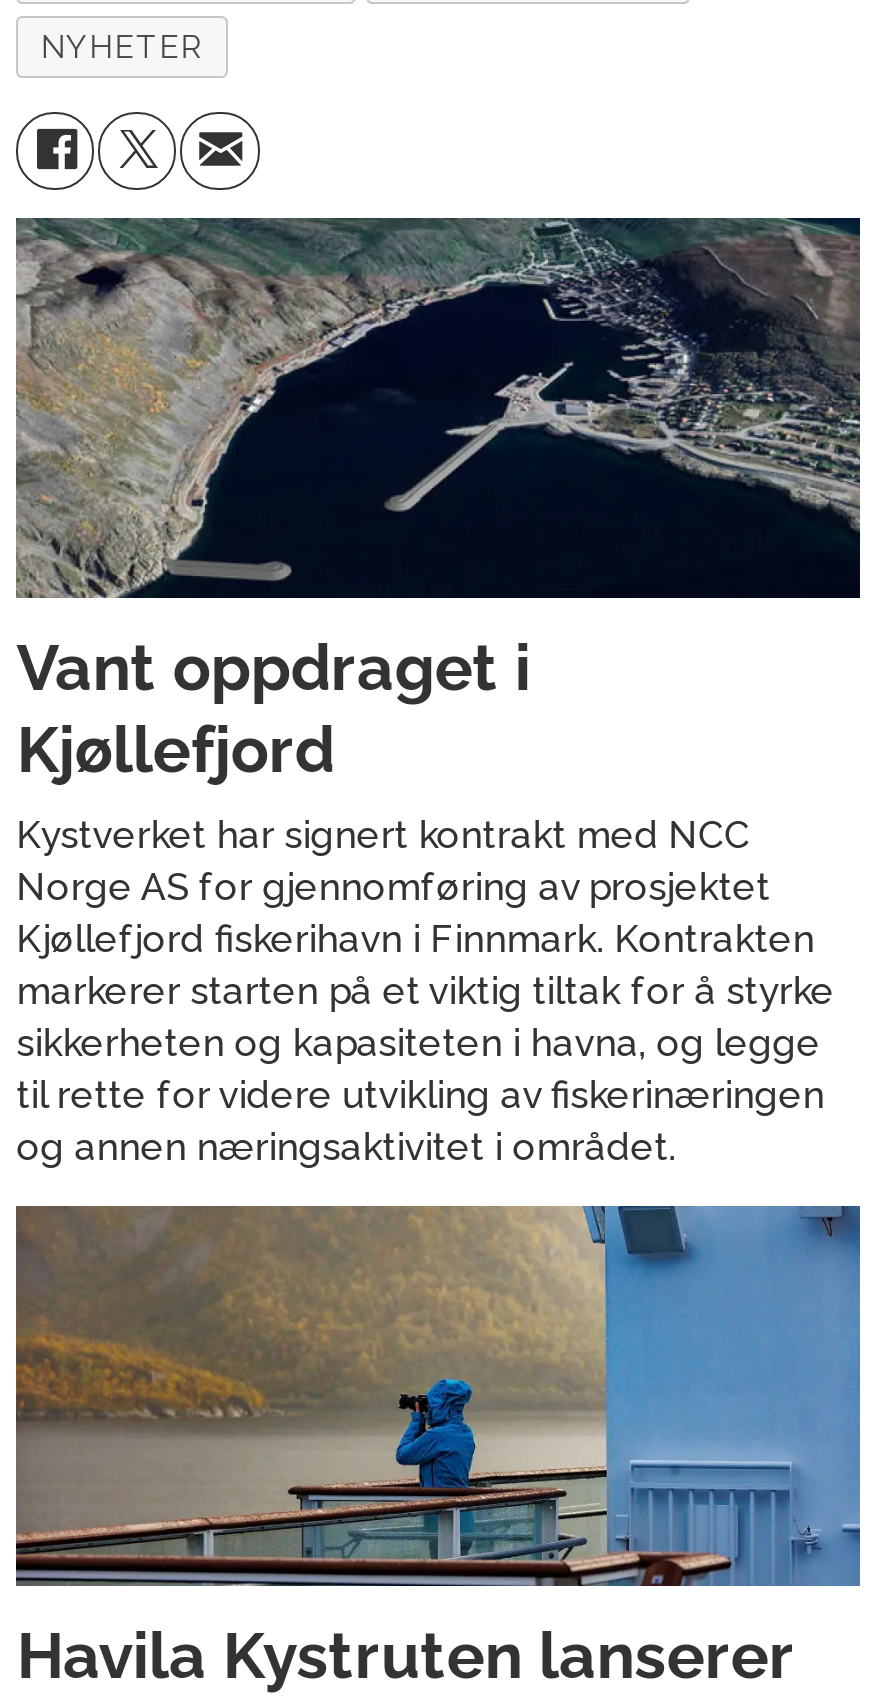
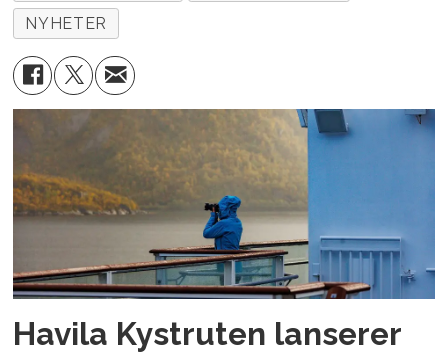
- [image]
- Vant oppdraget i
- Kjøllefjord
- Kystverket har signert kontrakt med NCC
- Norge AS for gjennomføring av prosjektet
- Kjøllefjord fiskerihavn i Finnmark. Kontrakten
- markerer starten på et viktig tiltak for å styrke
- sikkerheten og kapasiteten i havna, og legge
- til rette for videre utvikling av fiskerinæringen
- og annen næringsaktivitet i området.
